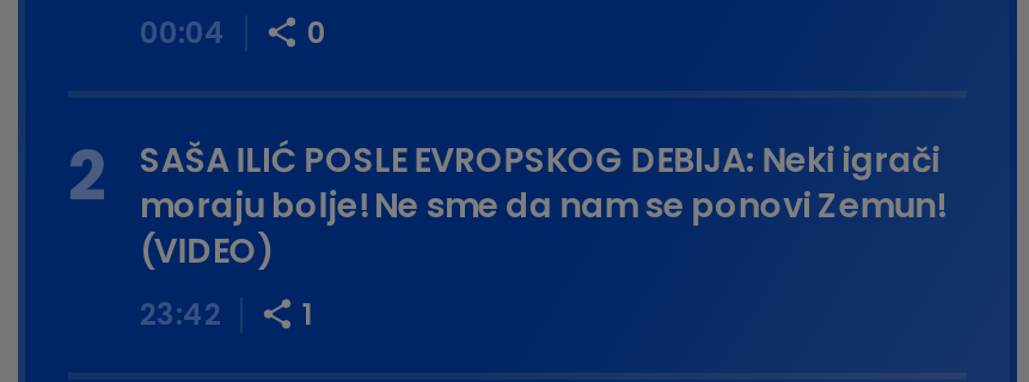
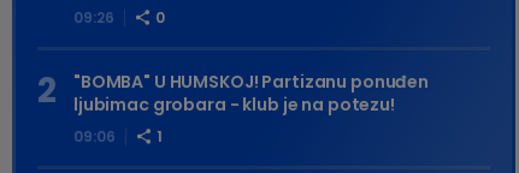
- 00:04 0
+ 09:26 0

- SAŠA ILIĆ POSLE EVROPSKOG DEBIJA: Neki igrači
- moraju bolje! Ne sme da nam se ponovi Zemun!
- (VIDEO)
+ "BOMBA" U HUMSKOJ! Partizanu ponuđen
+ ljubimac grobara - klub je na potezu!

- 23:42 1
+ 09:06 1
